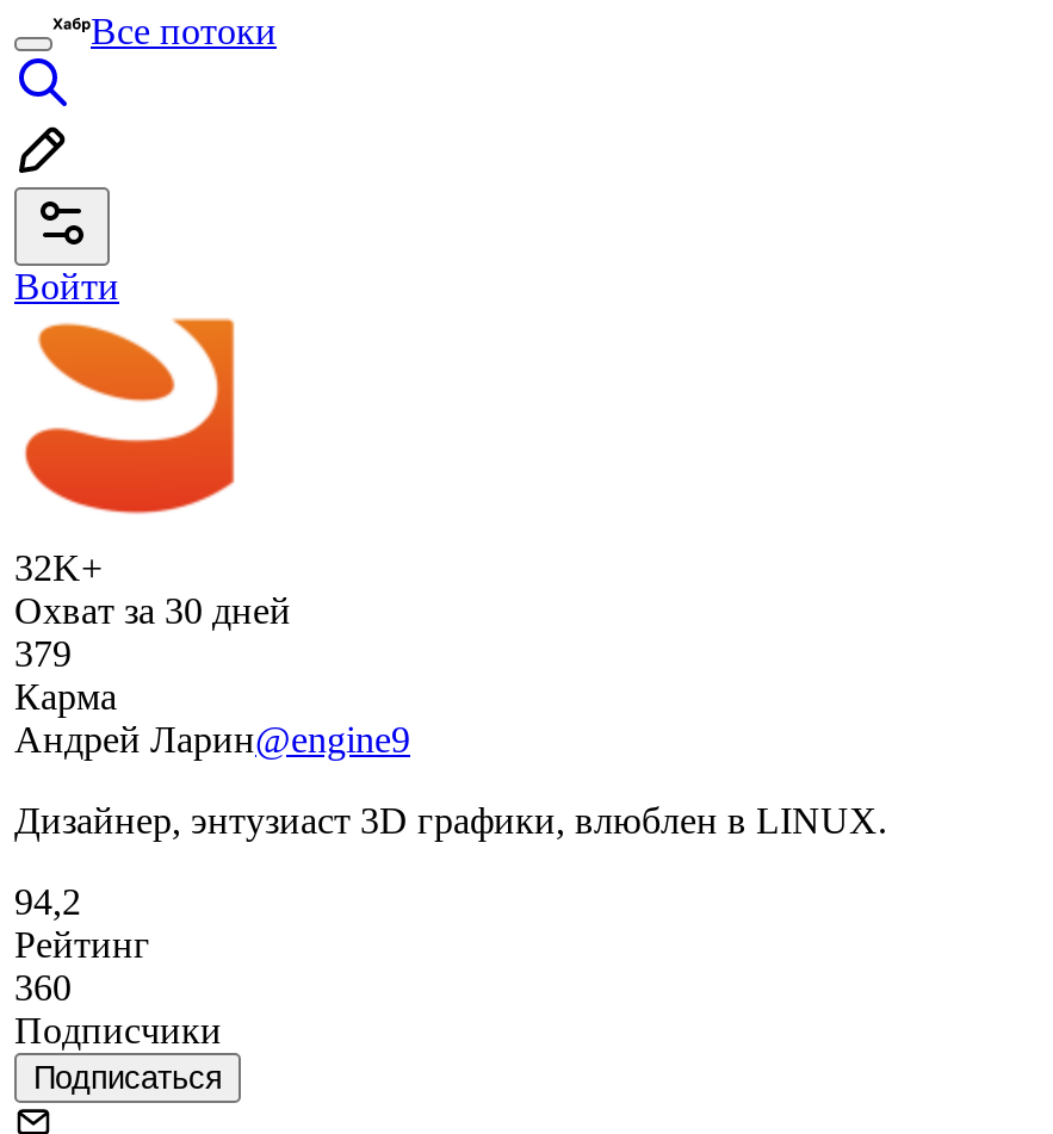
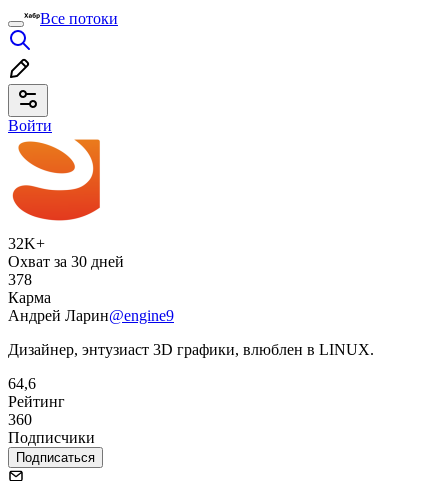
- 379
+ 378

- 94,2
+ 64,6
